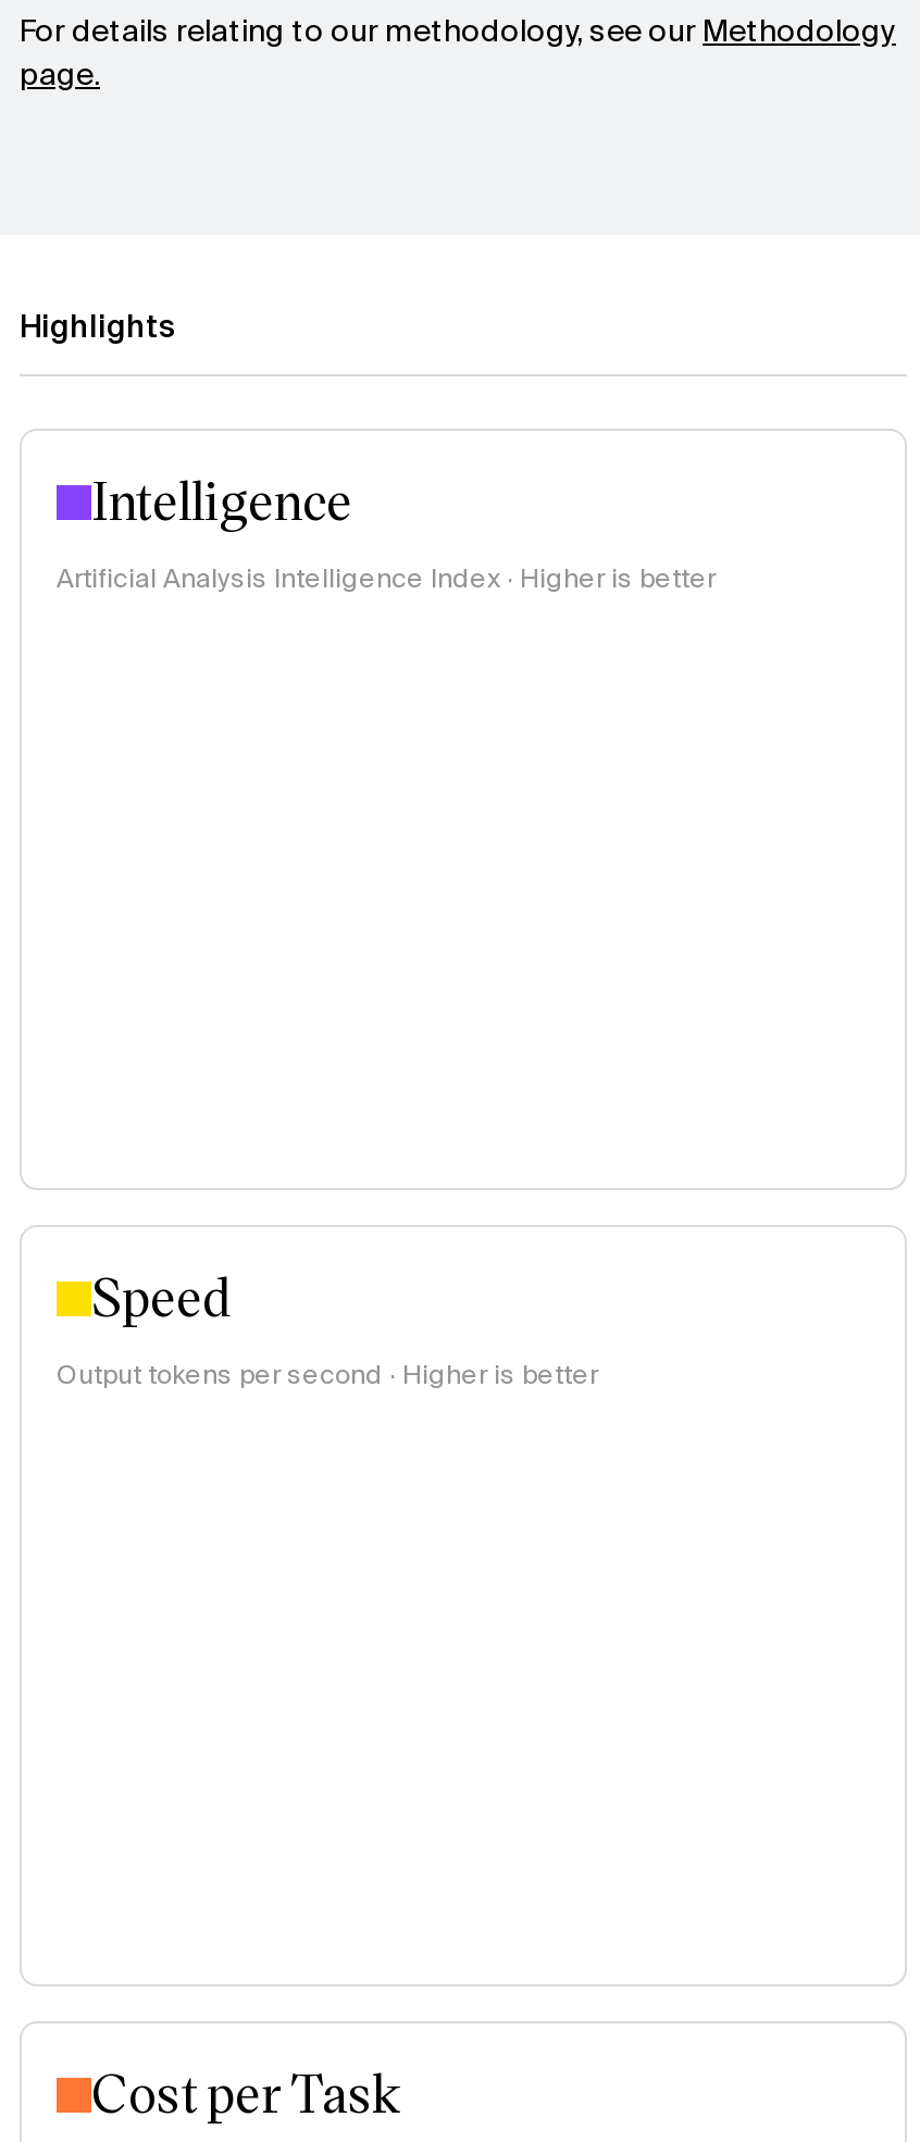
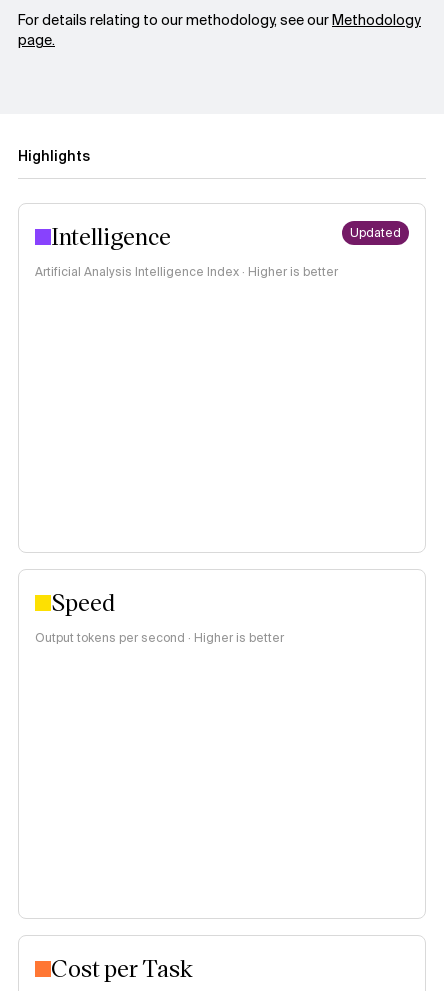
+ Updated
